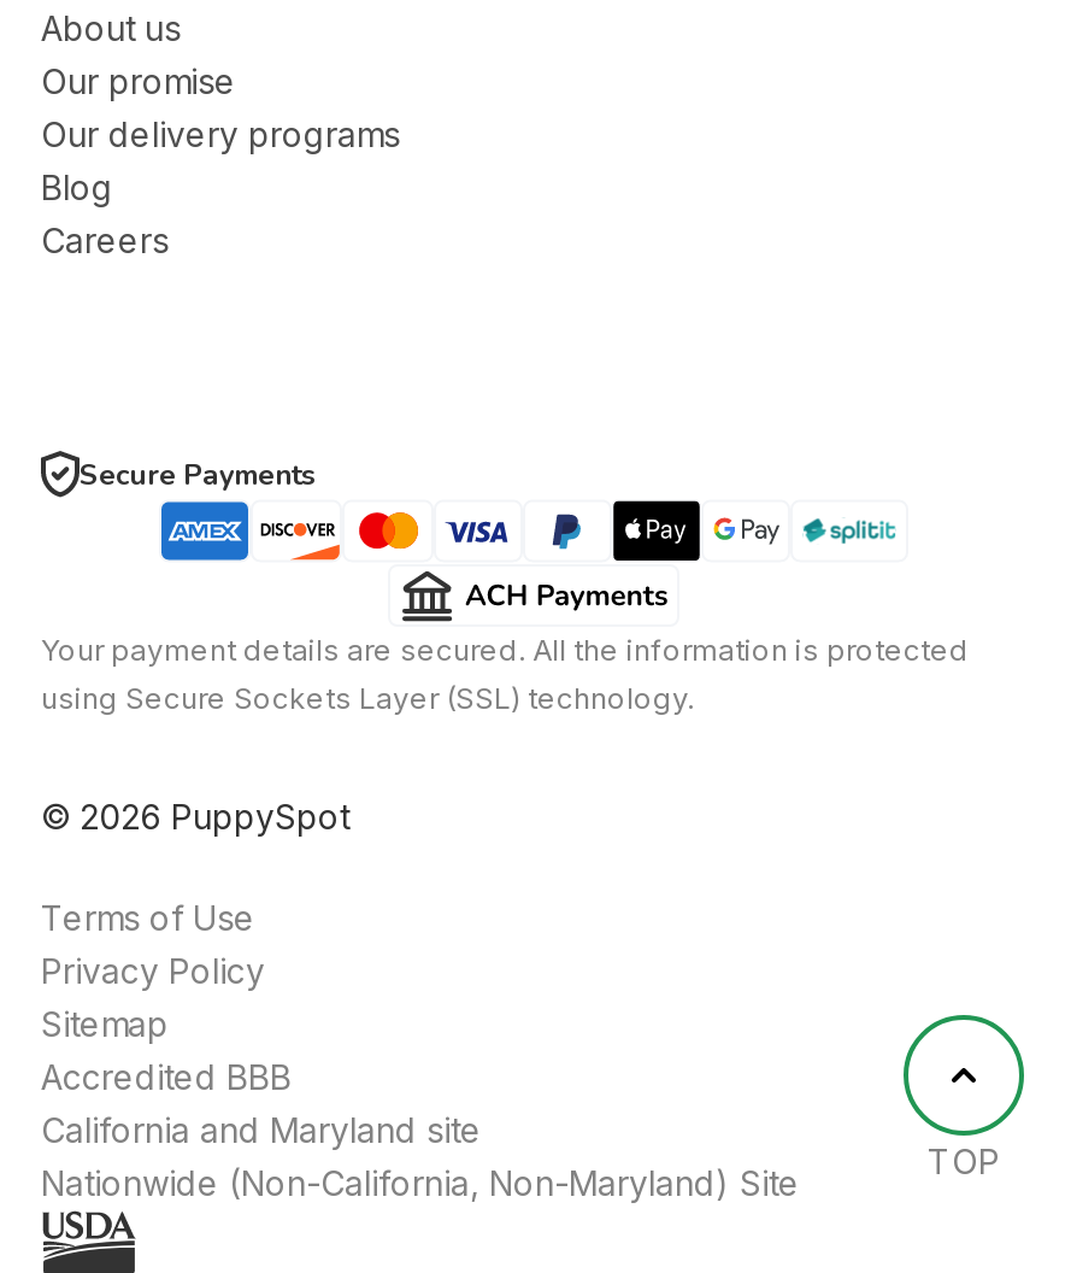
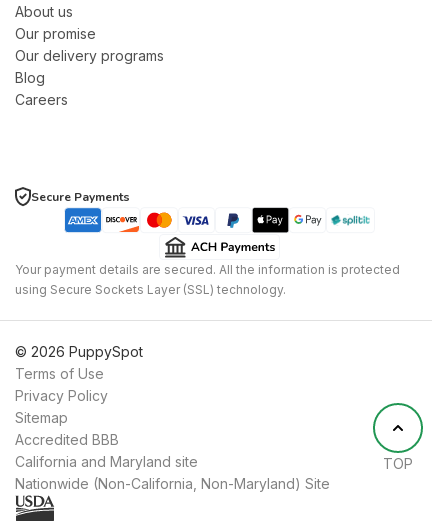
+ © 2026 PuppySpot

- © 2026 PuppySpot
